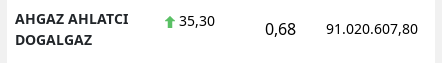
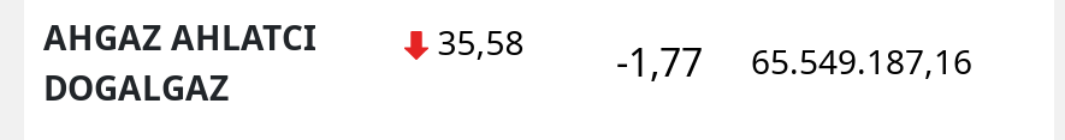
- 35,30
+ 35,58

- 0,68
+ -1,77

- 91.020.607,80
+ 65.549.187,16
